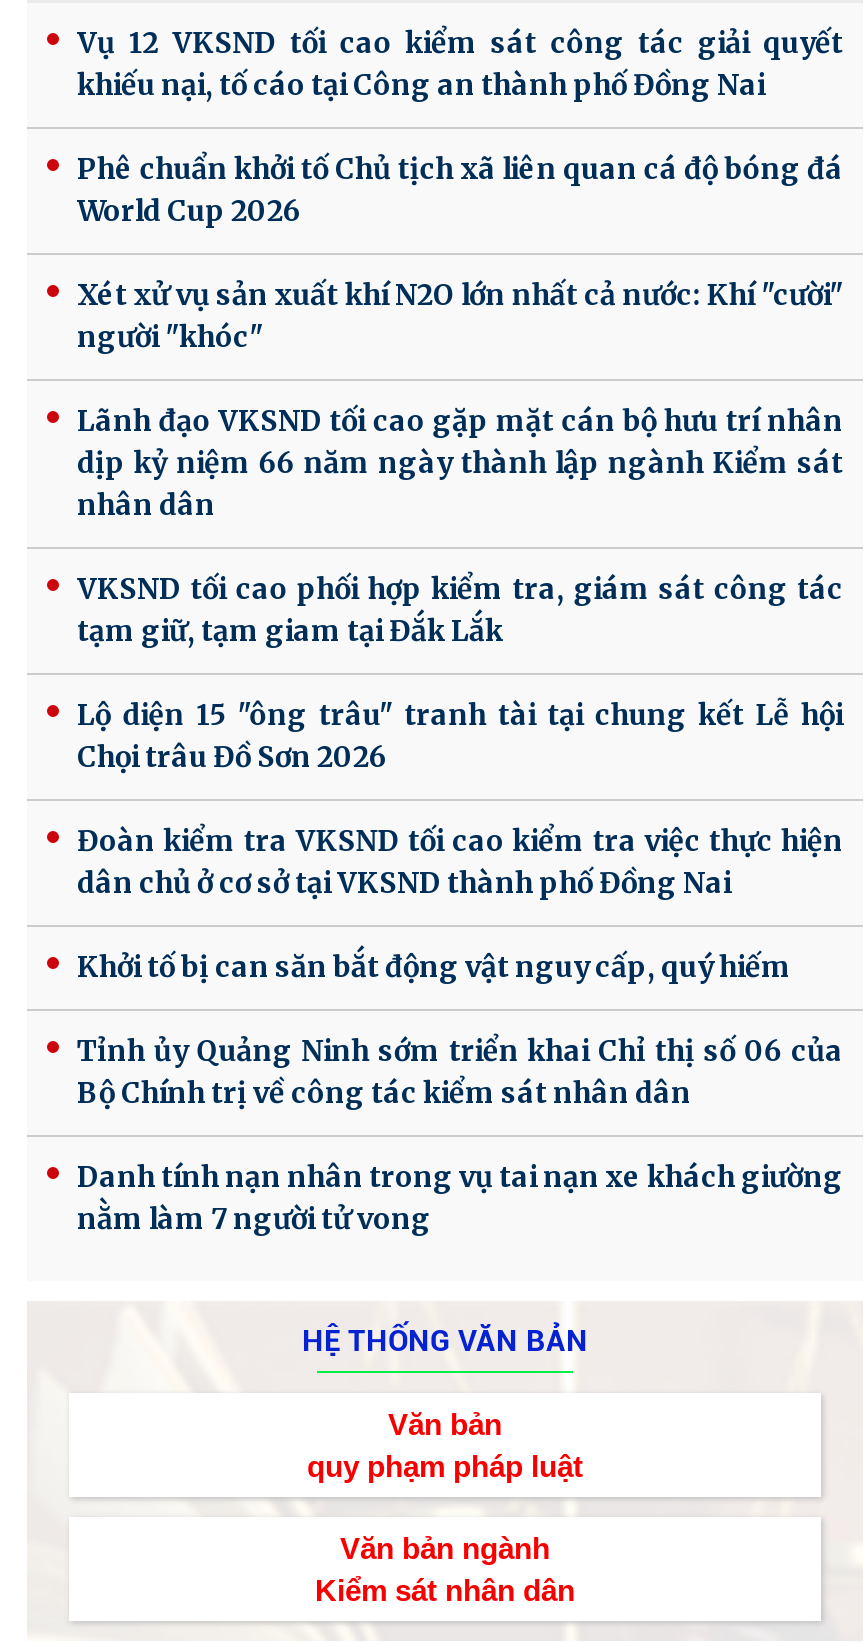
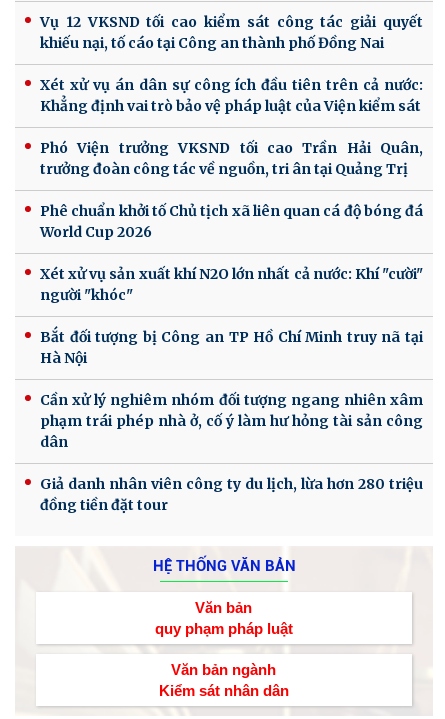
+ Xét xử vụ án dân sự công ích đầu tiên trên cả nước:
+ Khẳng định vai trò bảo vệ pháp luật của Viện kiểm sát
+ Phó Viện trưởng VKSND tối cao Trần Hải Quân,
+ trưởng đoàn công tác về nguồn, tri ân tại Quảng Trị

moved down: Phê chuẩn khởi tố Chủ tịch xã liên quan cá độ bóng đá | World Cup 2026 | Xét xử vụ sản xuất khí N2O lớn nhất cả nước: Khí "cười" | người "khóc"

- Lãnh đạo VKSND tối cao gặp mặt cán bộ hưu trí nhân
- dịp kỷ niệm 66 năm ngày thành lập ngành Kiểm sát
- nhân dân
- VKSND tối cao phối hợp kiểm tra, giám sát công tác
- tạm giữ, tạm giam tại Đắk Lắk
- Lộ diện 15 "ông trâu" tranh tài tại chung kết Lễ hội
- Chọi trâu Đồ Sơn 2026
- Đoàn kiểm tra VKSND tối cao kiểm tra việc thực hiện
- dân chủ ở cơ sở tại VKSND thành phố Đồng Nai
- Khởi tố bị can săn bắt động vật nguy cấp, quý hiếm
- Tỉnh ủy Quảng Ninh sớm triển khai Chỉ thị số 06 của
- Bộ Chính trị về công tác kiểm sát nhân dân
- Danh tính nạn nhân trong vụ tai nạn xe khách giường
- nằm làm 7 người tử vong
+ Bắt đối tượng bị Công an TP Hồ Chí Minh truy nã tại
+ Hà Nội
+ Cần xử lý nghiêm nhóm đối tượng ngang nhiên xâm
+ phạm trái phép nhà ở, cố ý làm hư hỏng tài sản công
+ dân
+ Giả danh nhân viên công ty du lịch, lừa hơn 280 triệu
+ đồng tiền đặt tour
